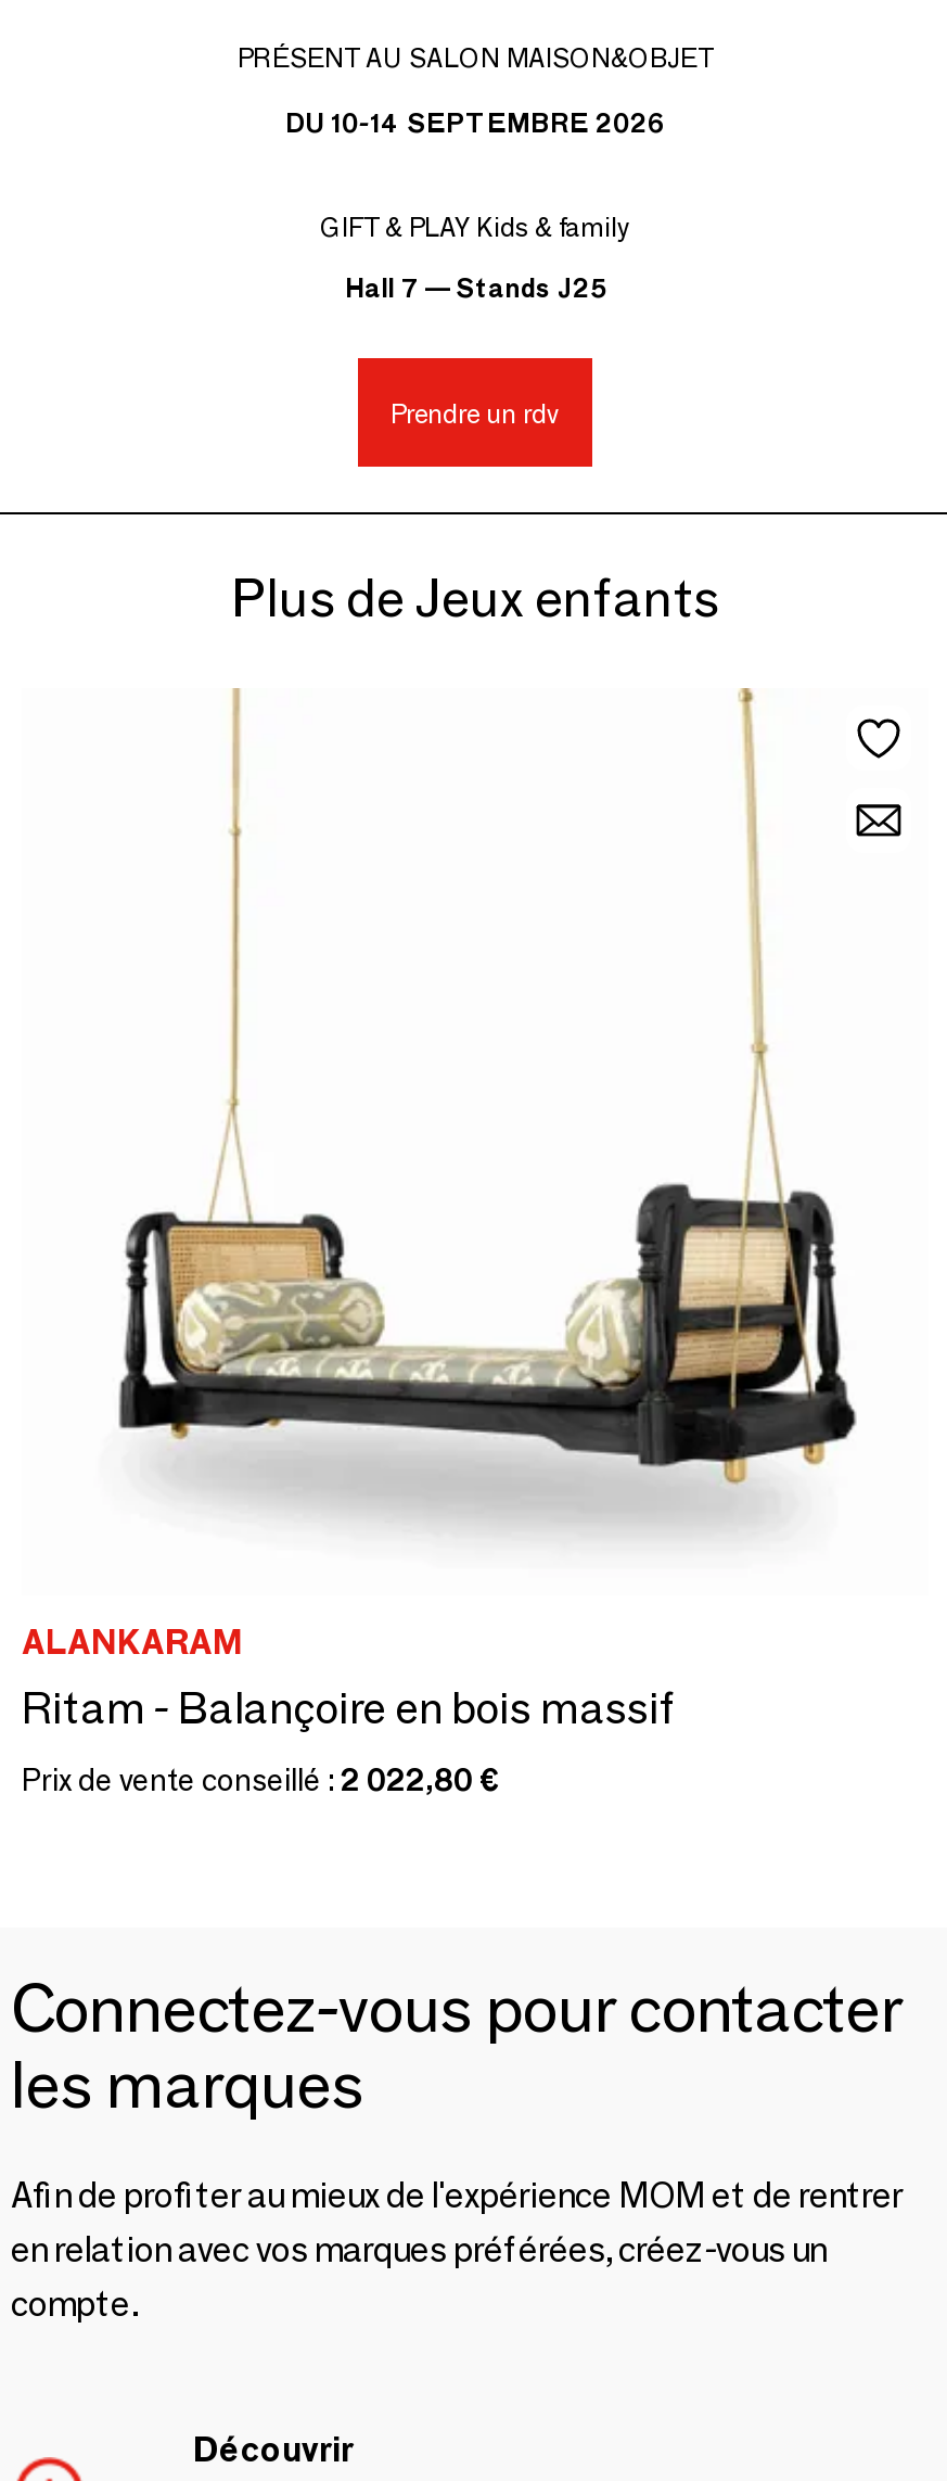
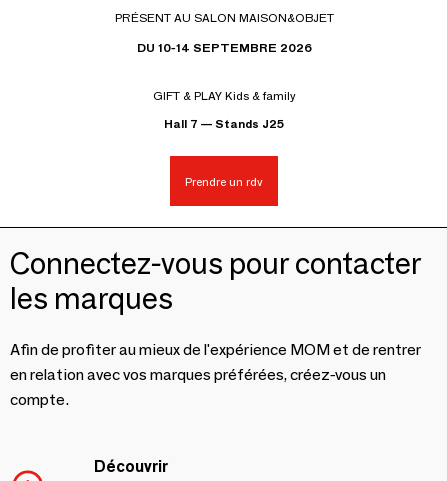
- Plus de Jeux enfants

- [image]

- ALANKARAM
- Ritam - Balançoire en bois massif
- Prix de vente conseillé : 2 022,80 €
